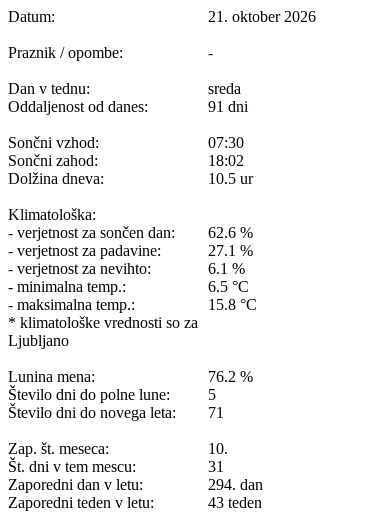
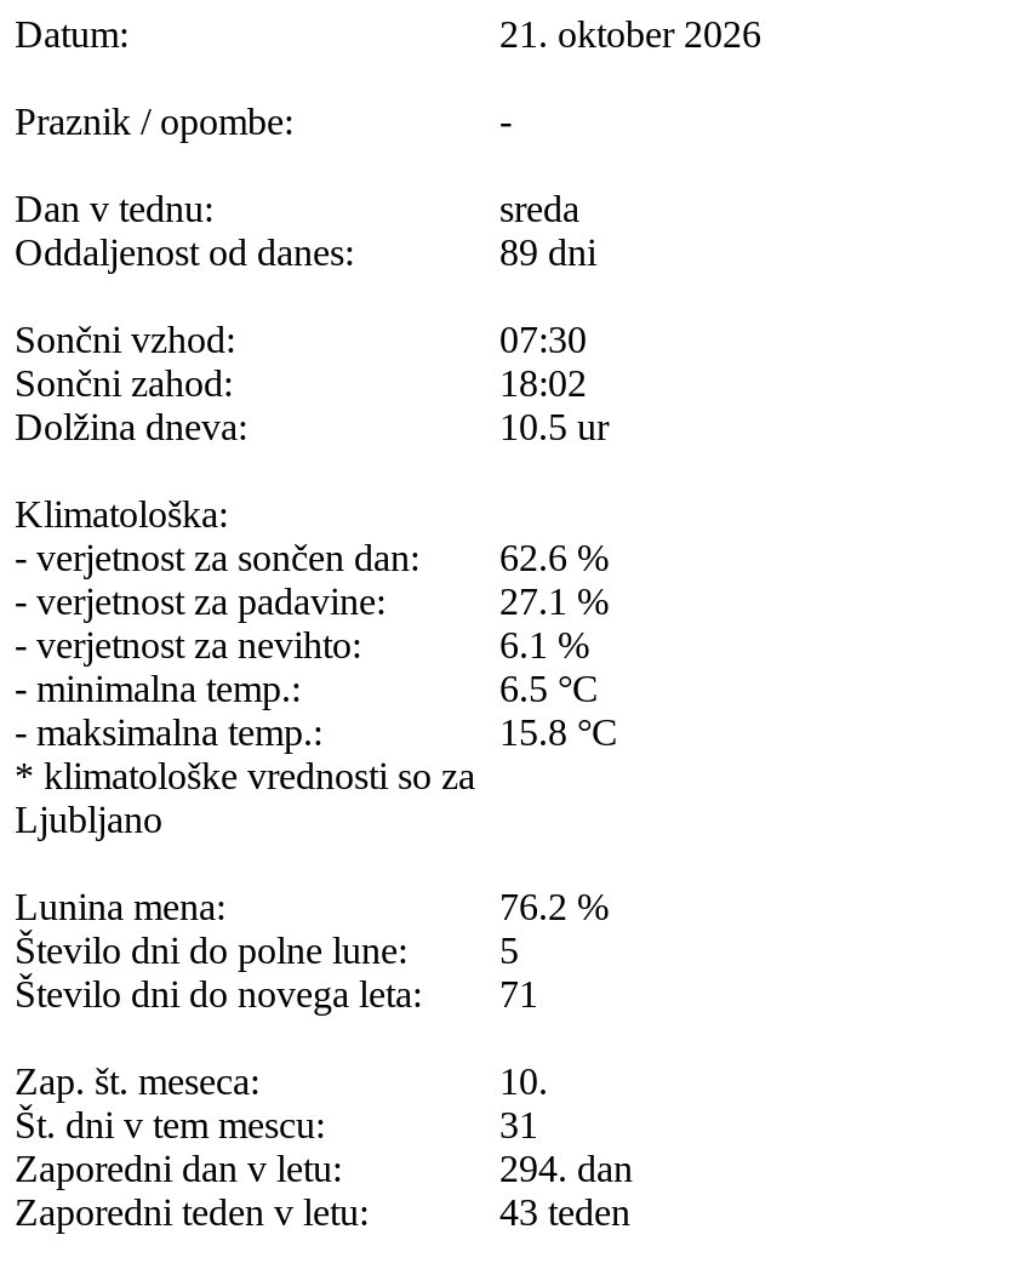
- 91 dni
+ 89 dni
